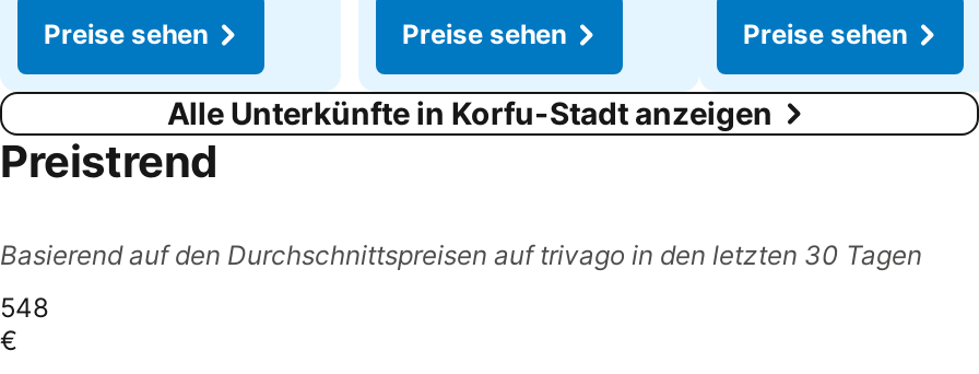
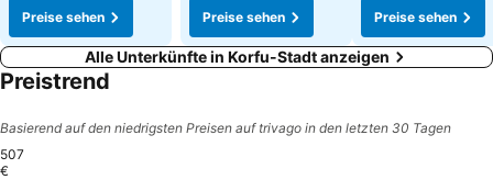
- Basierend auf den Durchschnittspreisen auf trivago in den letzten 30 Tagen
+ Basierend auf den niedrigsten Preisen auf trivago in den letzten 30 Tagen

- 548
+ 507
